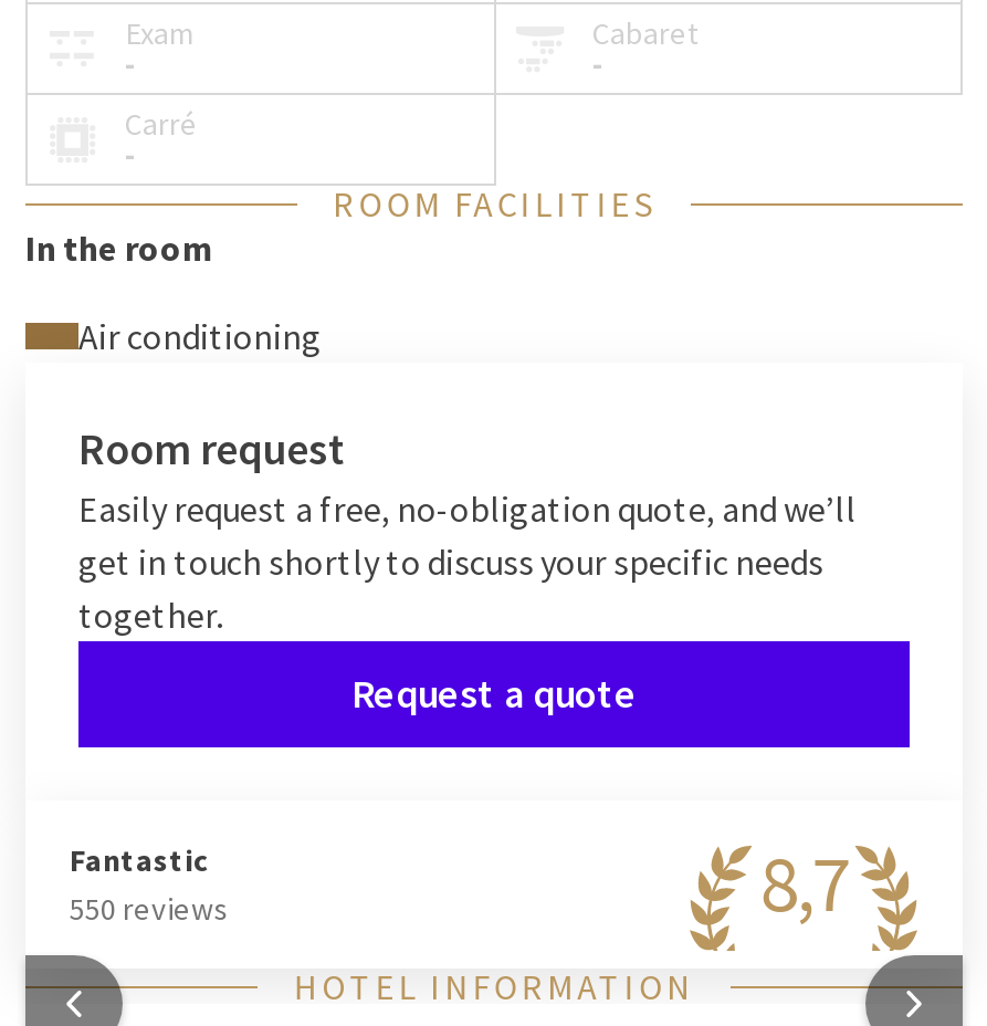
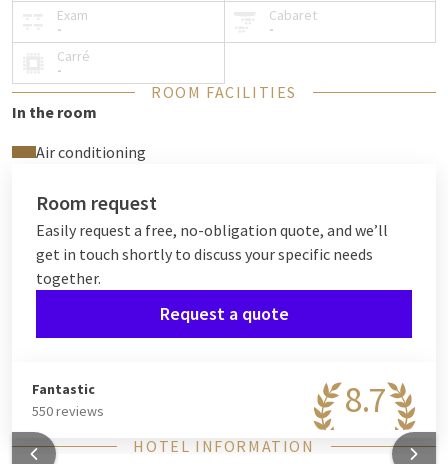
- 8,7
+ 8.7
